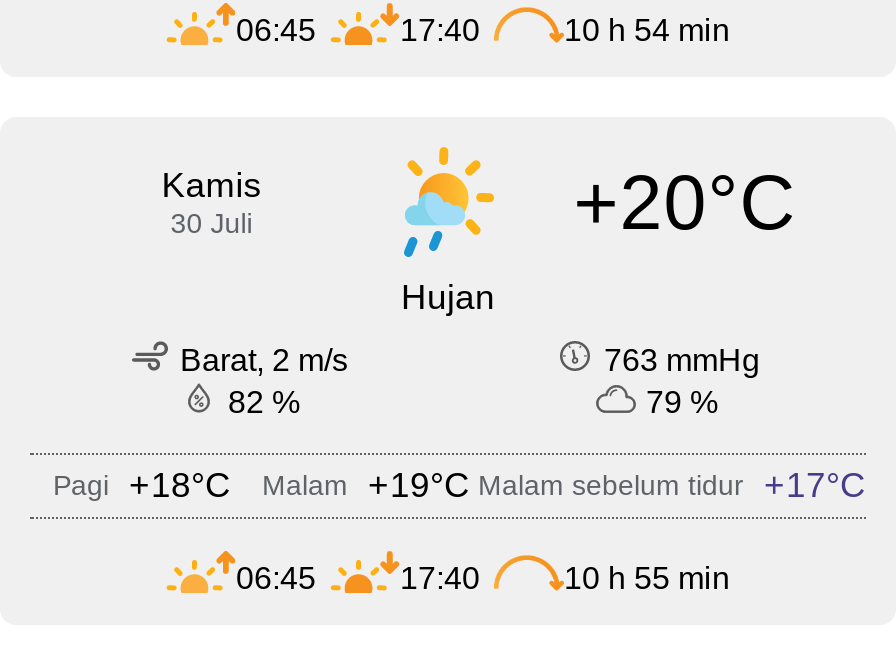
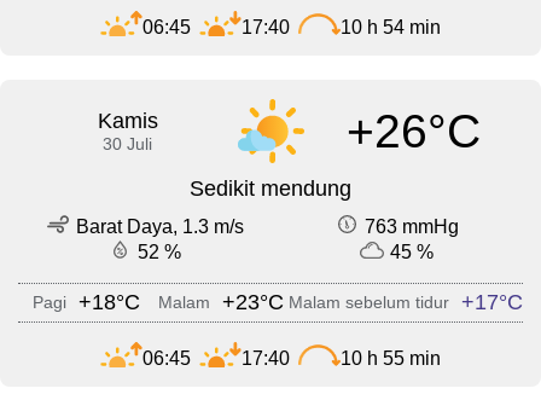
- [image]
- +20°C
- Hujan
+ [image]
+ +26°C
+ Sedikit mendung

- Barat, 2 m/s
+ Barat Daya, 1.3 m/s

- 82 %
+ 52 %

- 79 %
+ 45 %

- +19°C Malam sebelum tidur +17°C
+ +23°C Malam sebelum tidur +17°C
